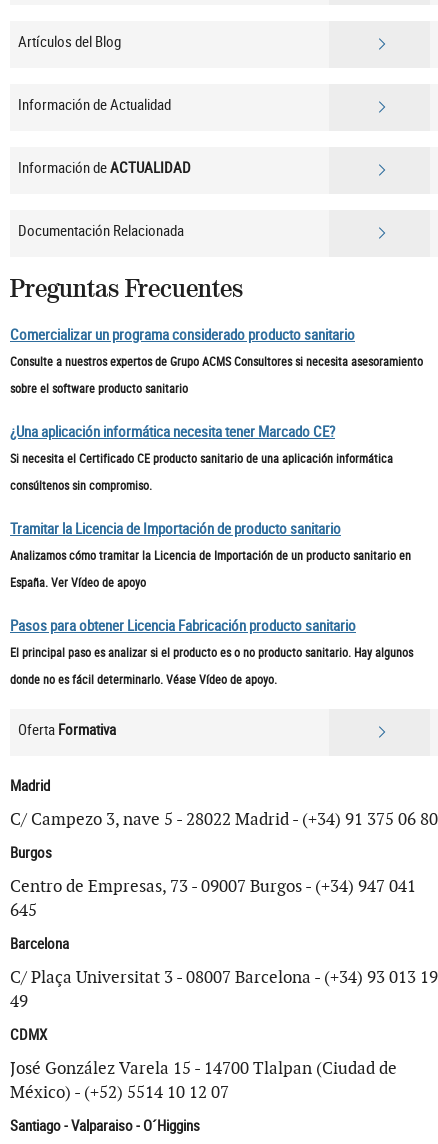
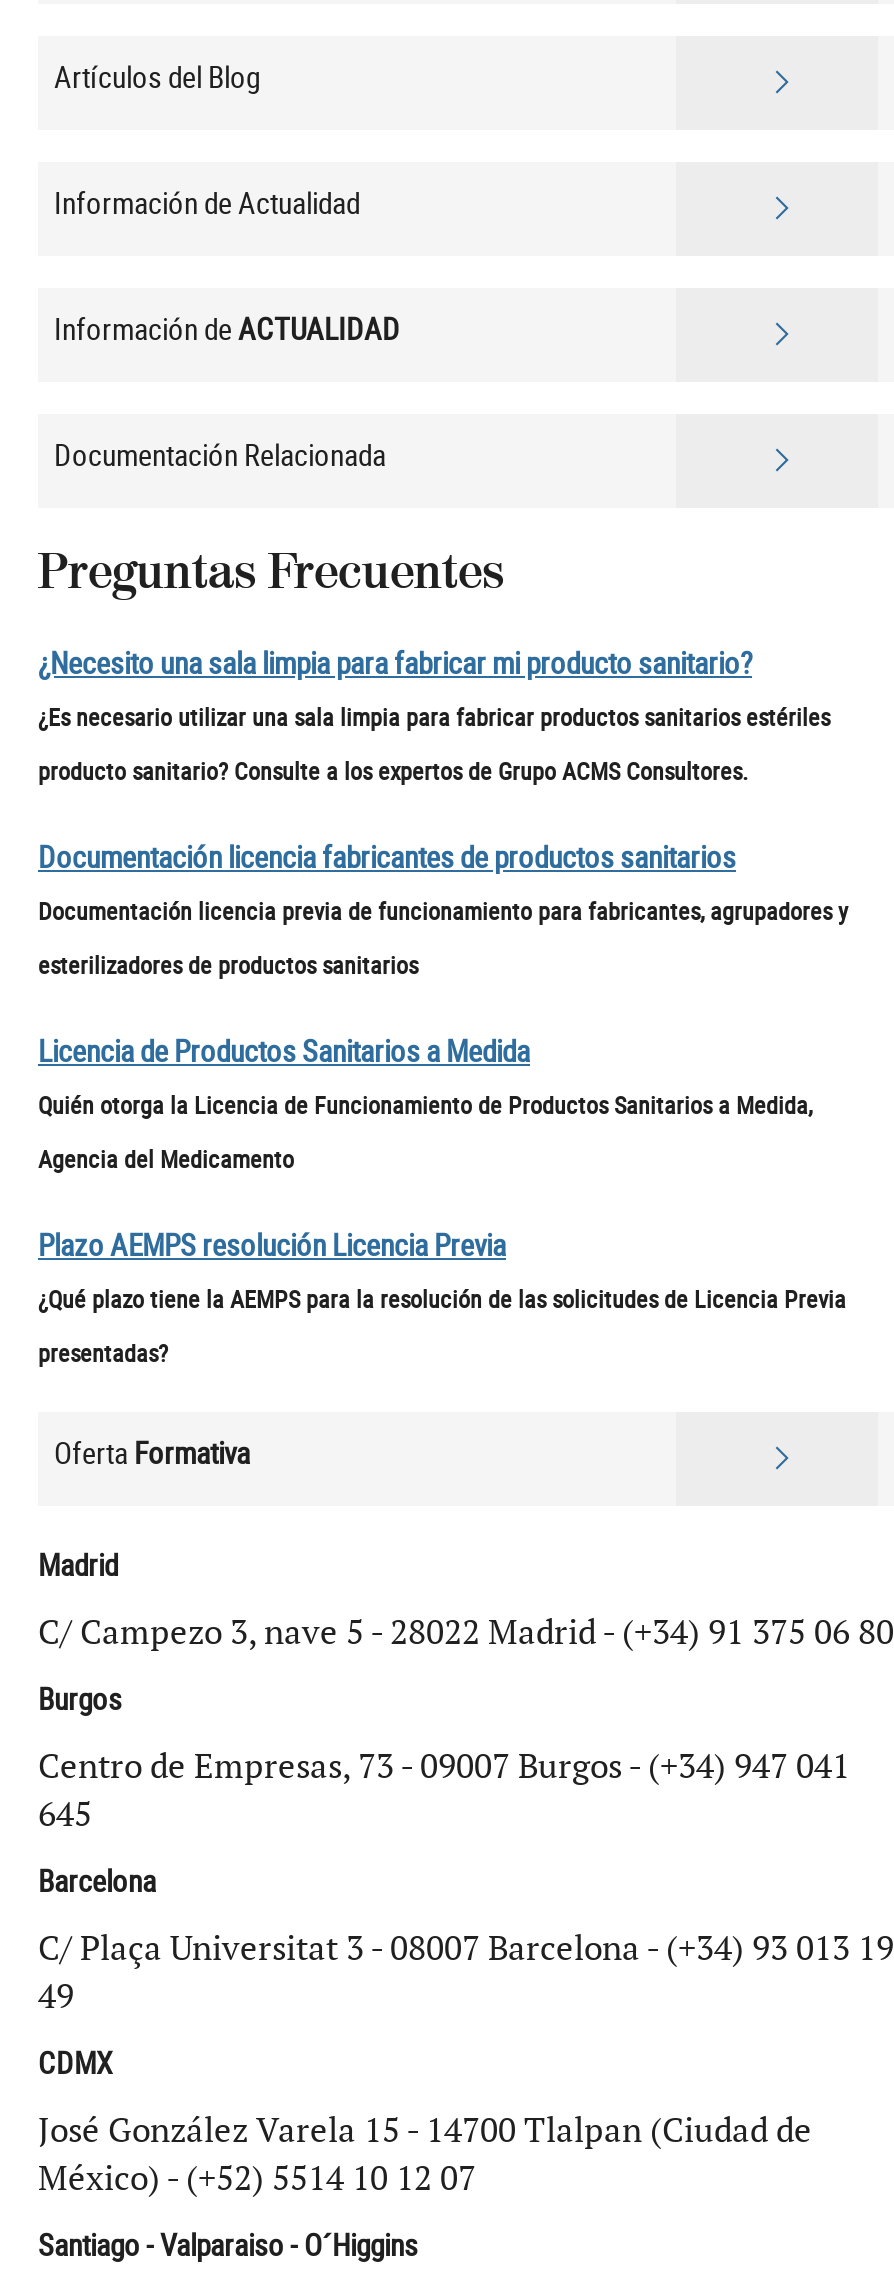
- Comercializar un programa considerado producto sanitario
- Consulte a nuestros expertos de Grupo ACMS Consultores si necesita asesoramiento
+ ¿Necesito una sala limpia para fabricar mi producto sanitario?
+ ¿Es necesario utilizar una sala limpia para fabricar productos sanitarios estériles

- sobre el software producto sanitario
+ producto sanitario? Consulte a los expertos de Grupo ACMS Consultores.

- ¿Una aplicación informática necesita tener Marcado CE?
- Si necesita el Certificado CE producto sanitario de una aplicación informática
+ Documentación licencia fabricantes de productos sanitarios
+ Documentación licencia previa de funcionamiento para fabricantes, agrupadores y

- consúltenos sin compromiso.
+ esterilizadores de productos sanitarios

- Tramitar la Licencia de Importación de producto sanitario
- Analizamos cómo tramitar la Licencia de Importación de un producto sanitario en
+ Licencia de Productos Sanitarios a Medida
+ Quién otorga la Licencia de Funcionamiento de Productos Sanitarios a Medida,

- España. Ver Vídeo de apoyo
+ Agencia del Medicamento

- Pasos para obtener Licencia Fabricación producto sanitario
- El principal paso es analizar si el producto es o no producto sanitario. Hay algunos
+ Plazo AEMPS resolución Licencia Previa
+ ¿Qué plazo tiene la AEMPS para la resolución de las solicitudes de Licencia Previa

- donde no es fácil determinarlo. Véase Vídeo de apoyo.
+ presentadas?
